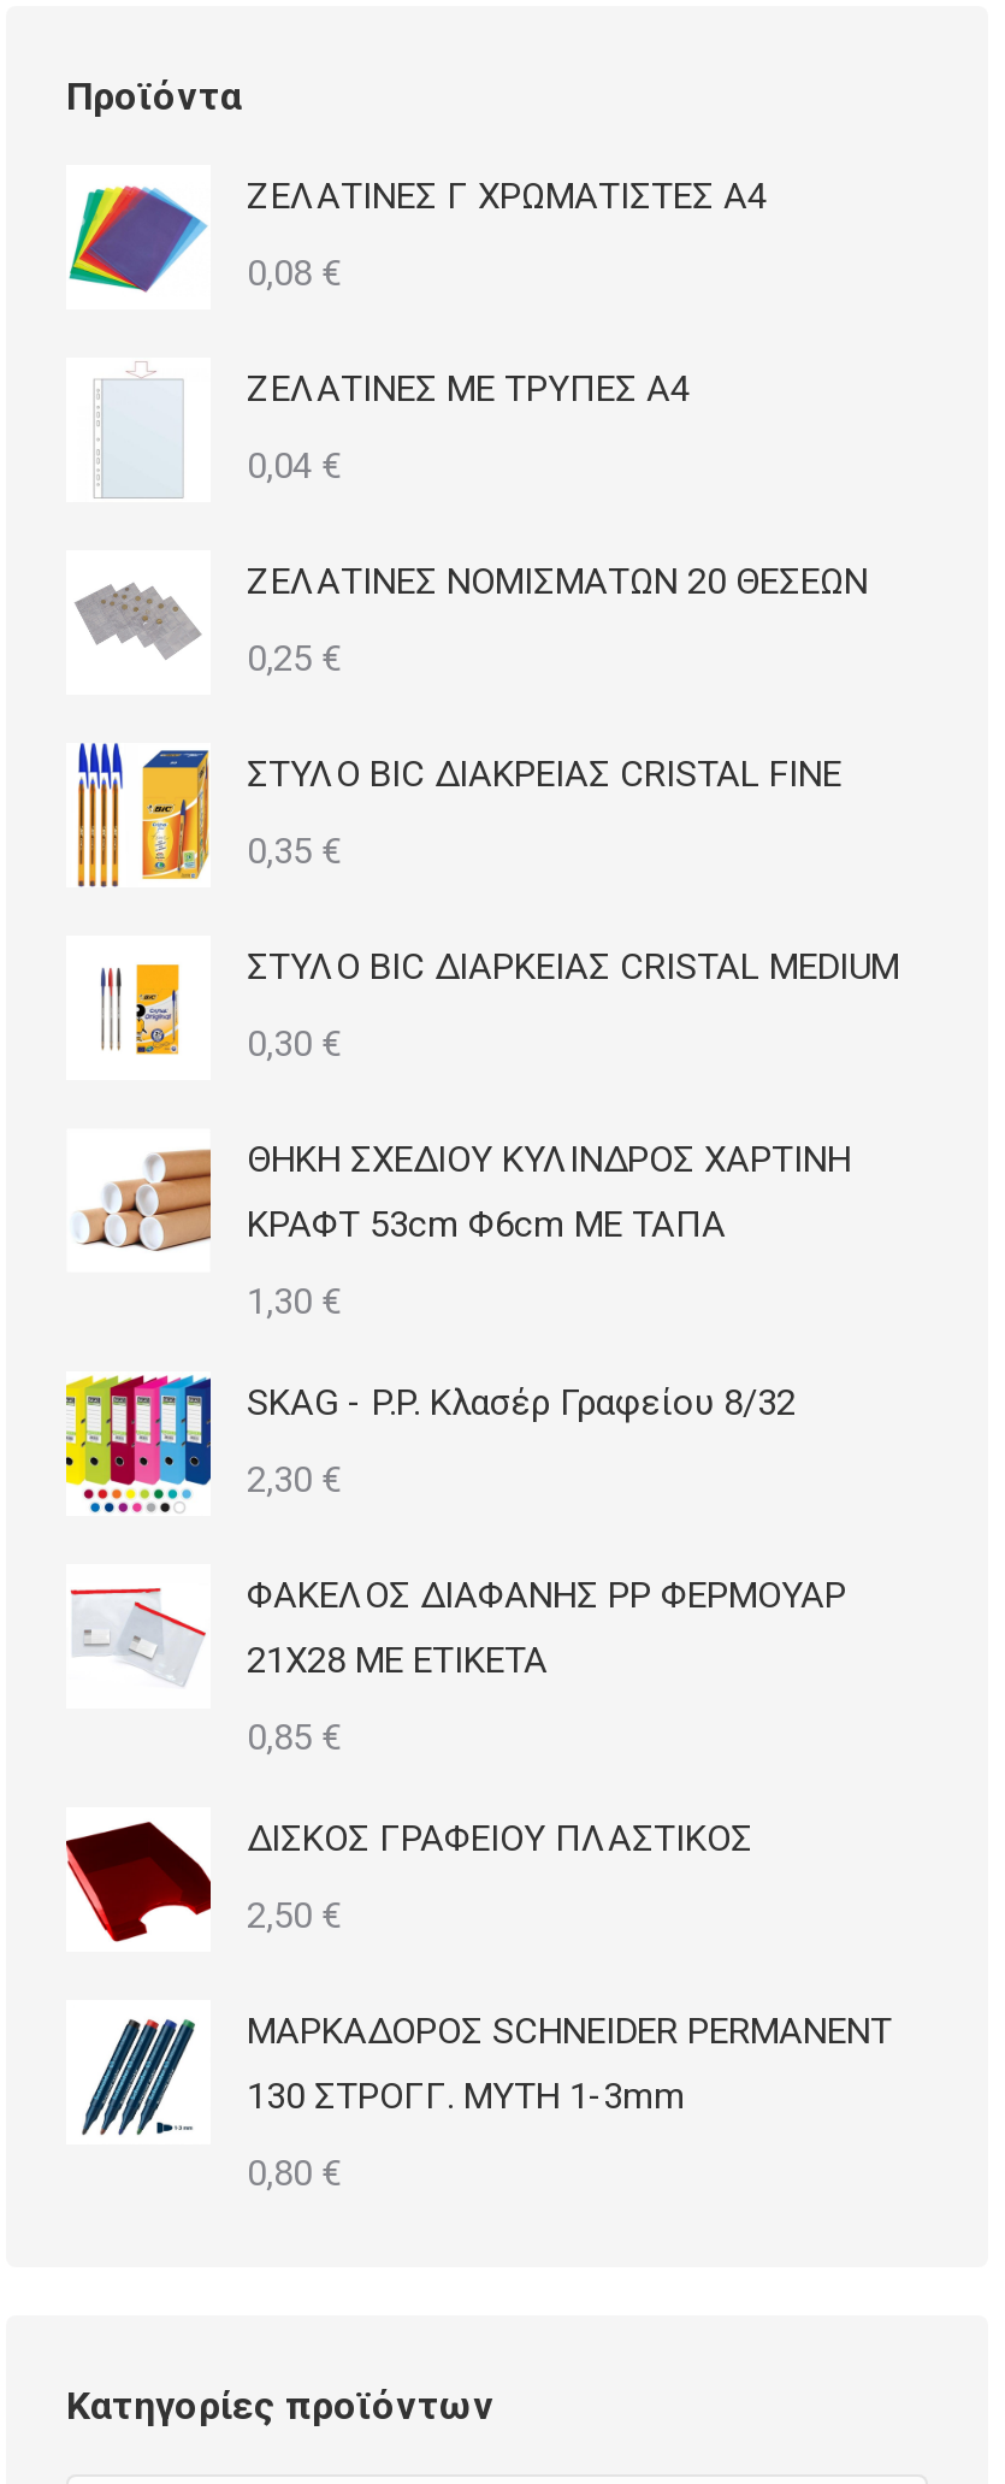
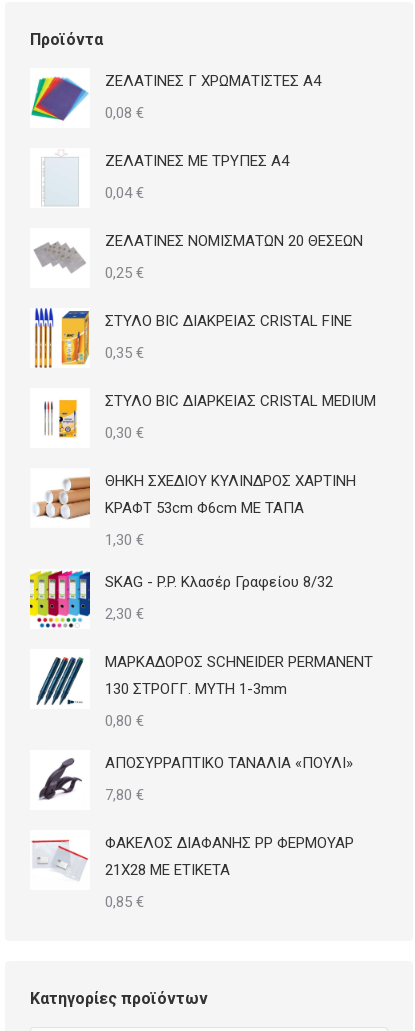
moved down: [image] | ΦΑΚΕΛΟΣ ΔΙΑΦΑΝΗΣ PP ΦΕΡΜΟΥΑΡ | 21Χ28 ΜΕ ΕΤΙΚΕΤΑ | 0,85 €

- [image]
+ [image]

- ΔΙΣΚΟΣ ΓΡΑΦΕΙΟΥ ΠΛΑΣΤΙΚΟΣ
- 2,50 €

moved up: [image] | ΜΑΡΚΑΔΟΡΟΣ SCHNEIDER PERMANENT | 130 ΣΤΡΟΓΓ. ΜΥΤΗ 1-3mm | 0,80 €

+ ΑΠΟΣΥΡΡΑΠΤΙΚΟ ΤΑΝΑΛΙΑ «ΠΟΥΛΙ»
+ 7,80 €
